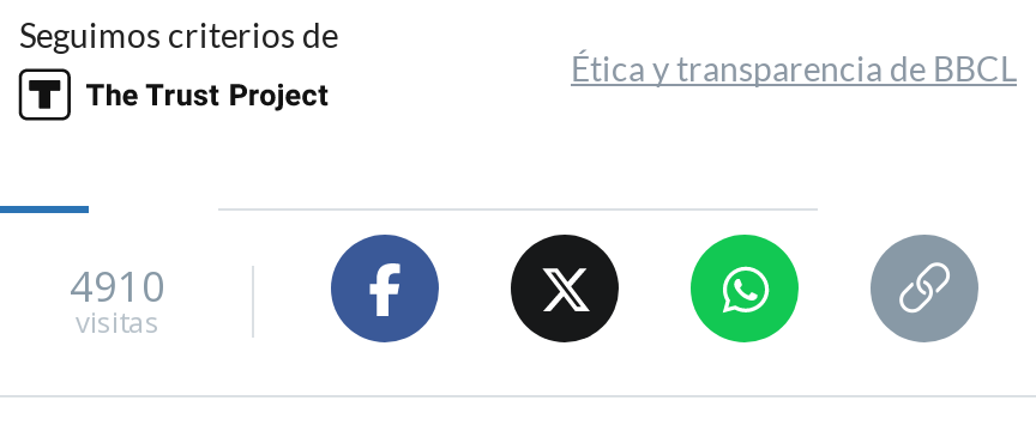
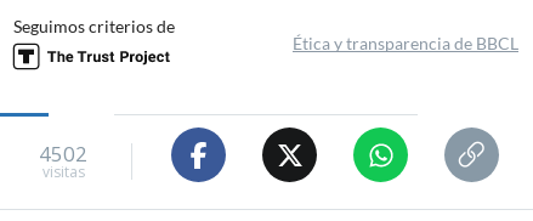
- 4910
+ 4502
